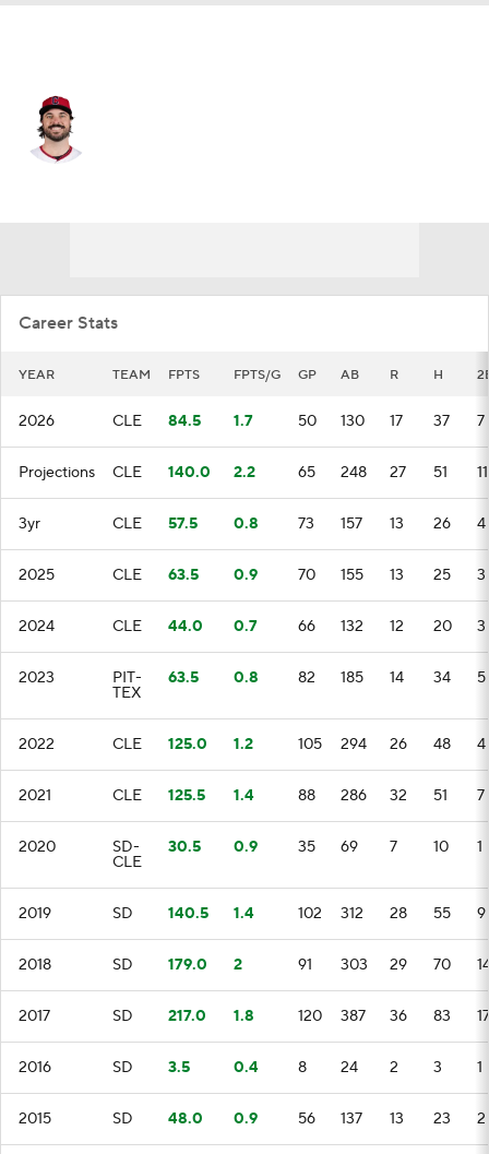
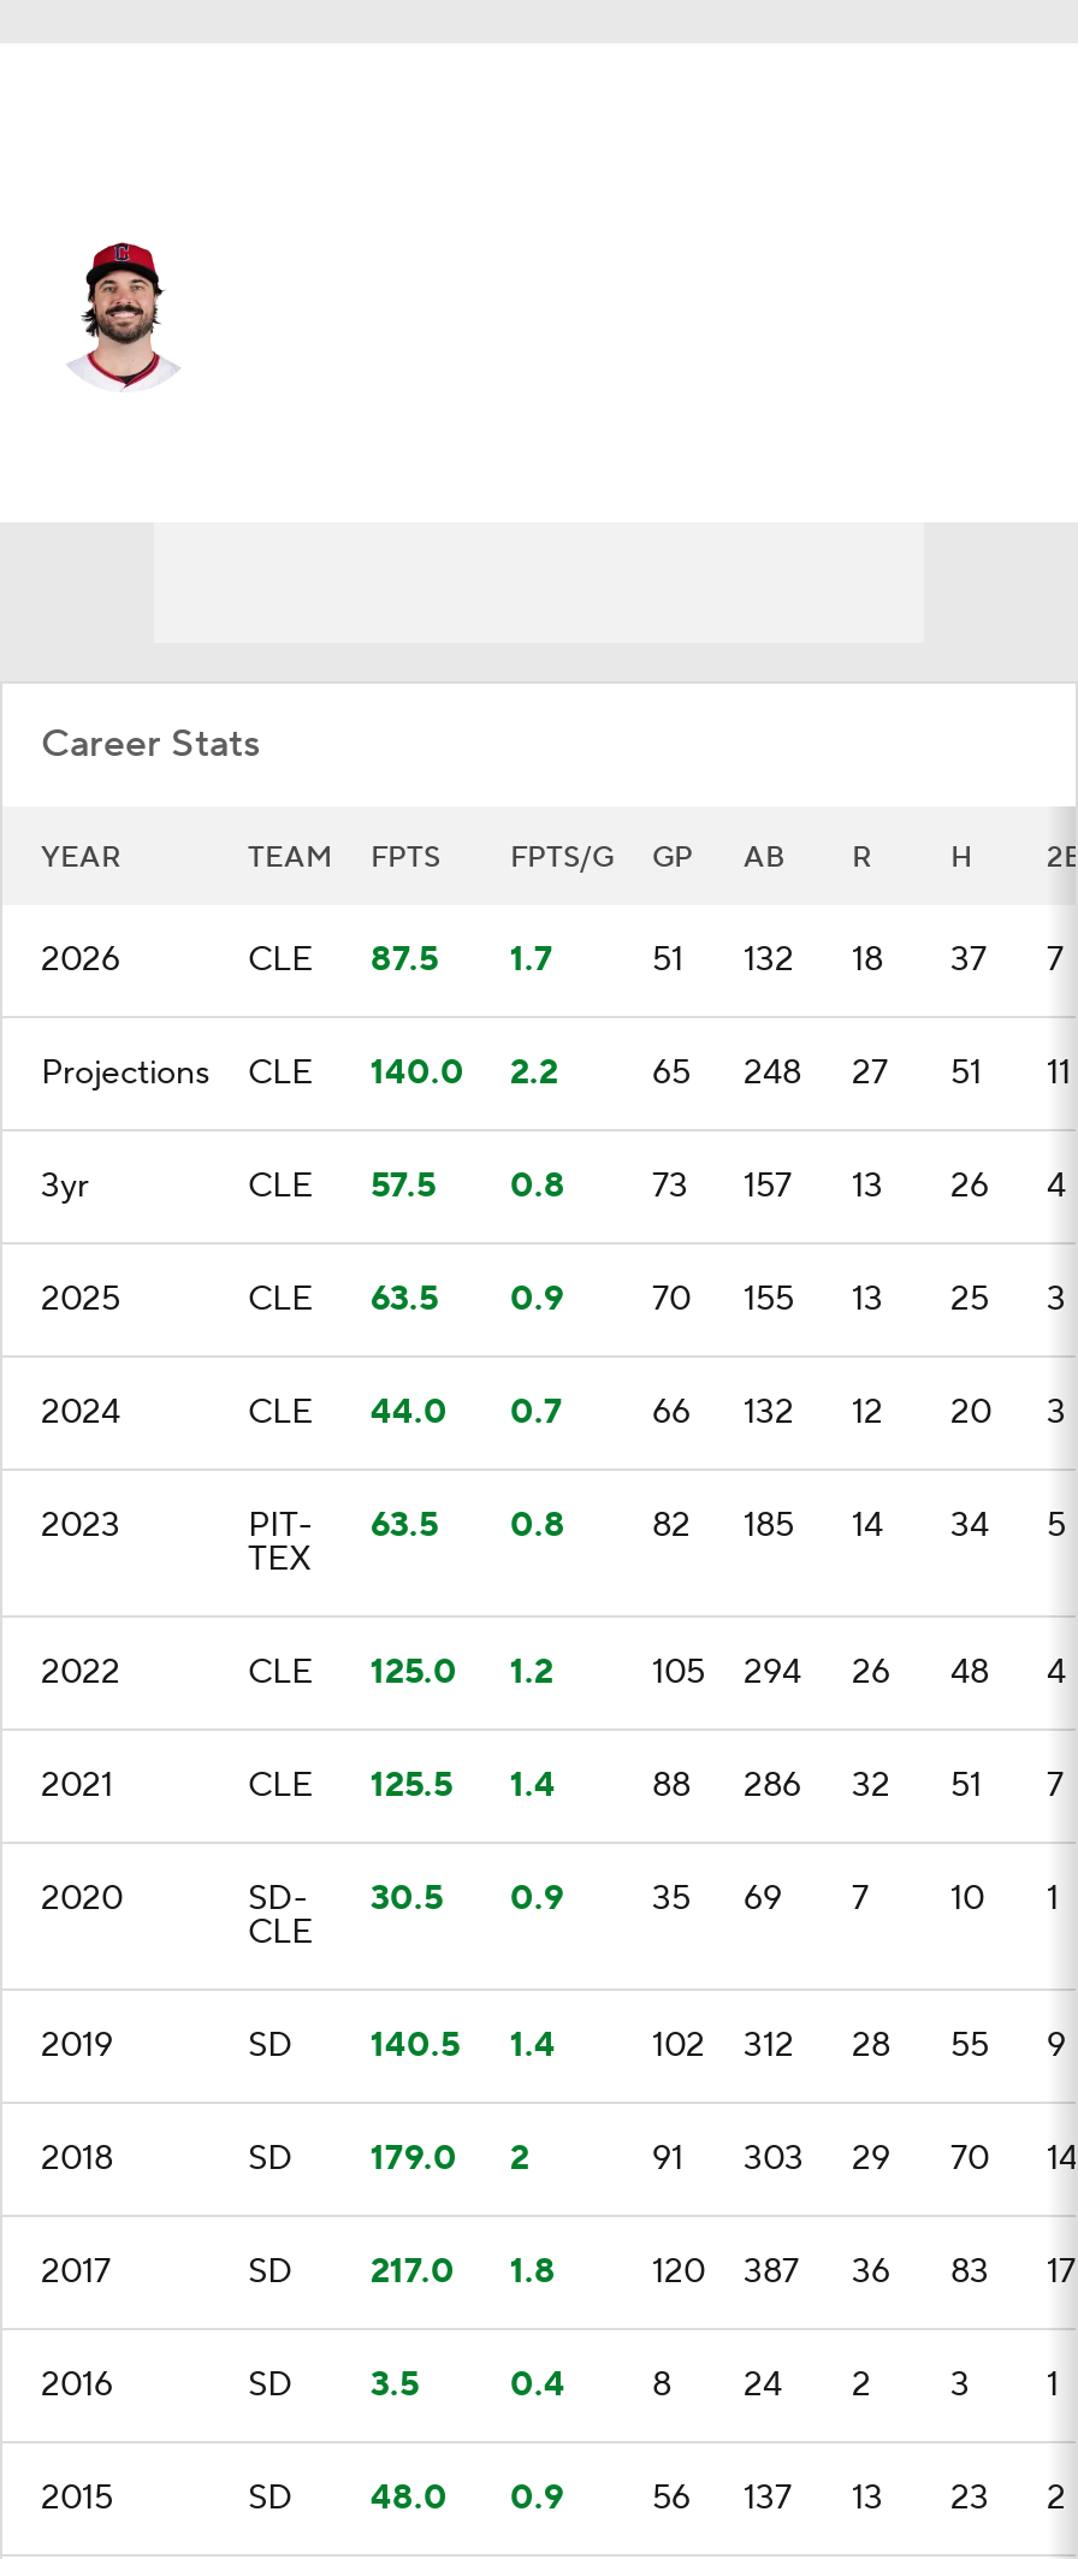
- CLE 84.5 1.7
+ CLE 87.5 1.7

- 50
+ 51

- 130
+ 132

- 17
+ 18
